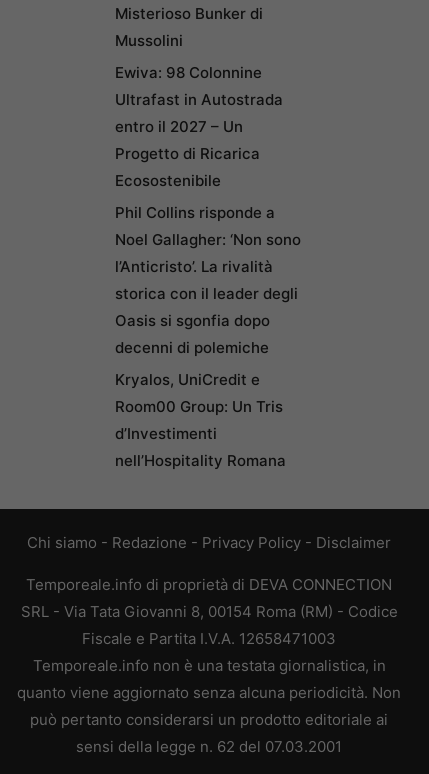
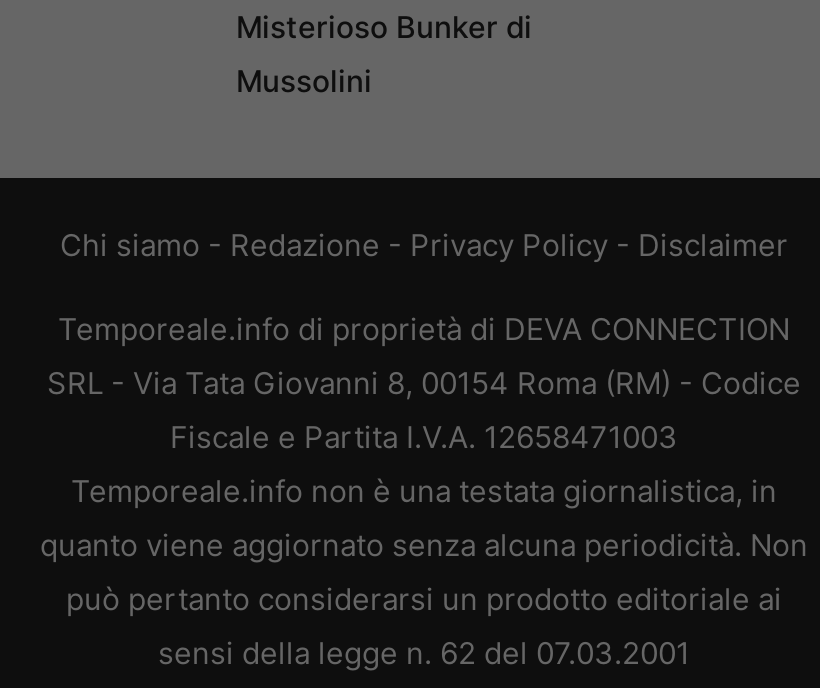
- Ewiva: 98 Colonnine
- Ultrafast in Autostrada
- entro il 2027 – Un
- Progetto di Ricarica
- Ecosostenibile
- Phil Collins risponde a
- Noel Gallagher: ‘Non sono
- l’Anticristo’. La rivalità
- storica con il leader degli
- Oasis si sgonfia dopo
- decenni di polemiche
- Kryalos, UniCredit e
- Room00 Group: Un Tris
- d’Investimenti
- nell’Hospitality Romana
